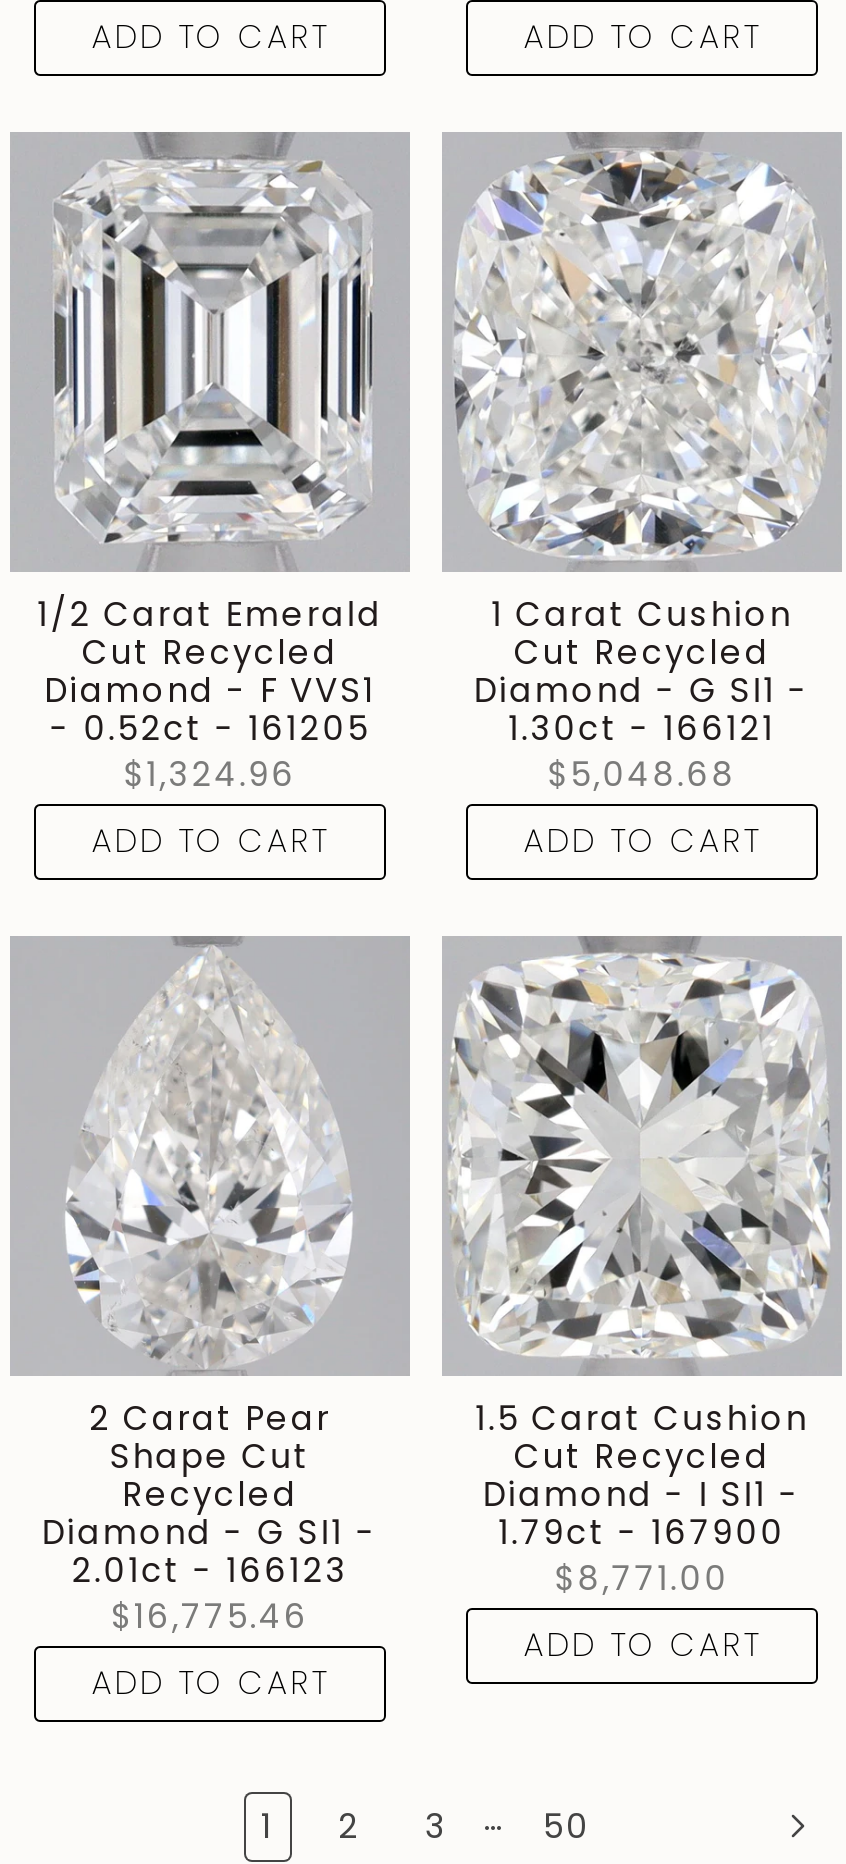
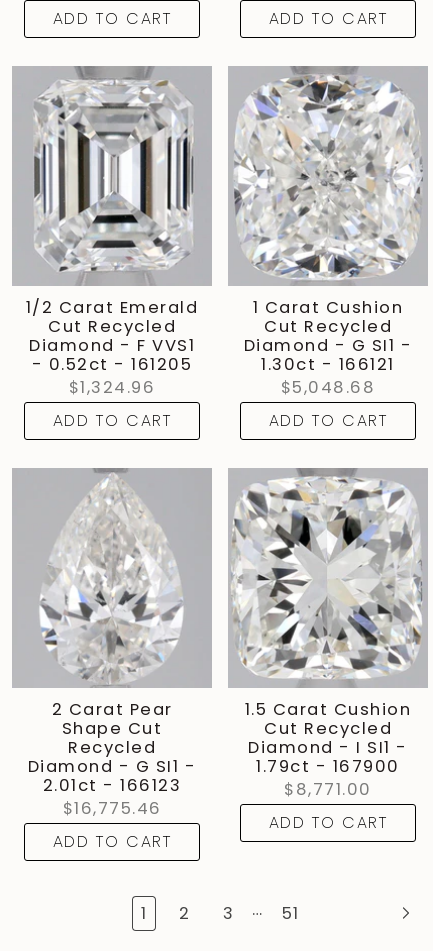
- 50
+ 51
